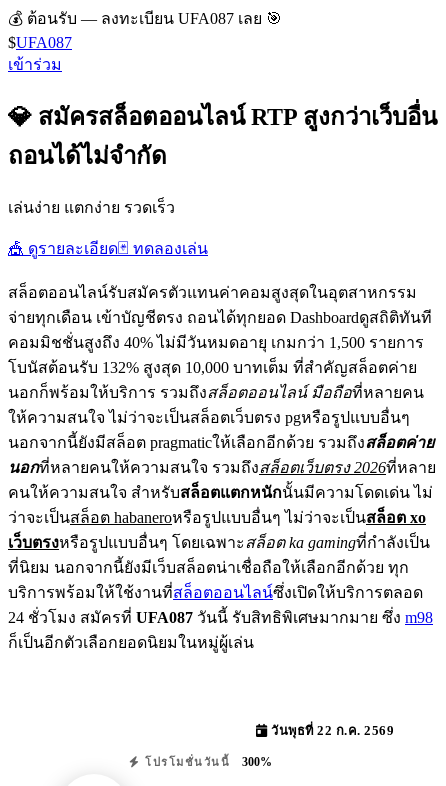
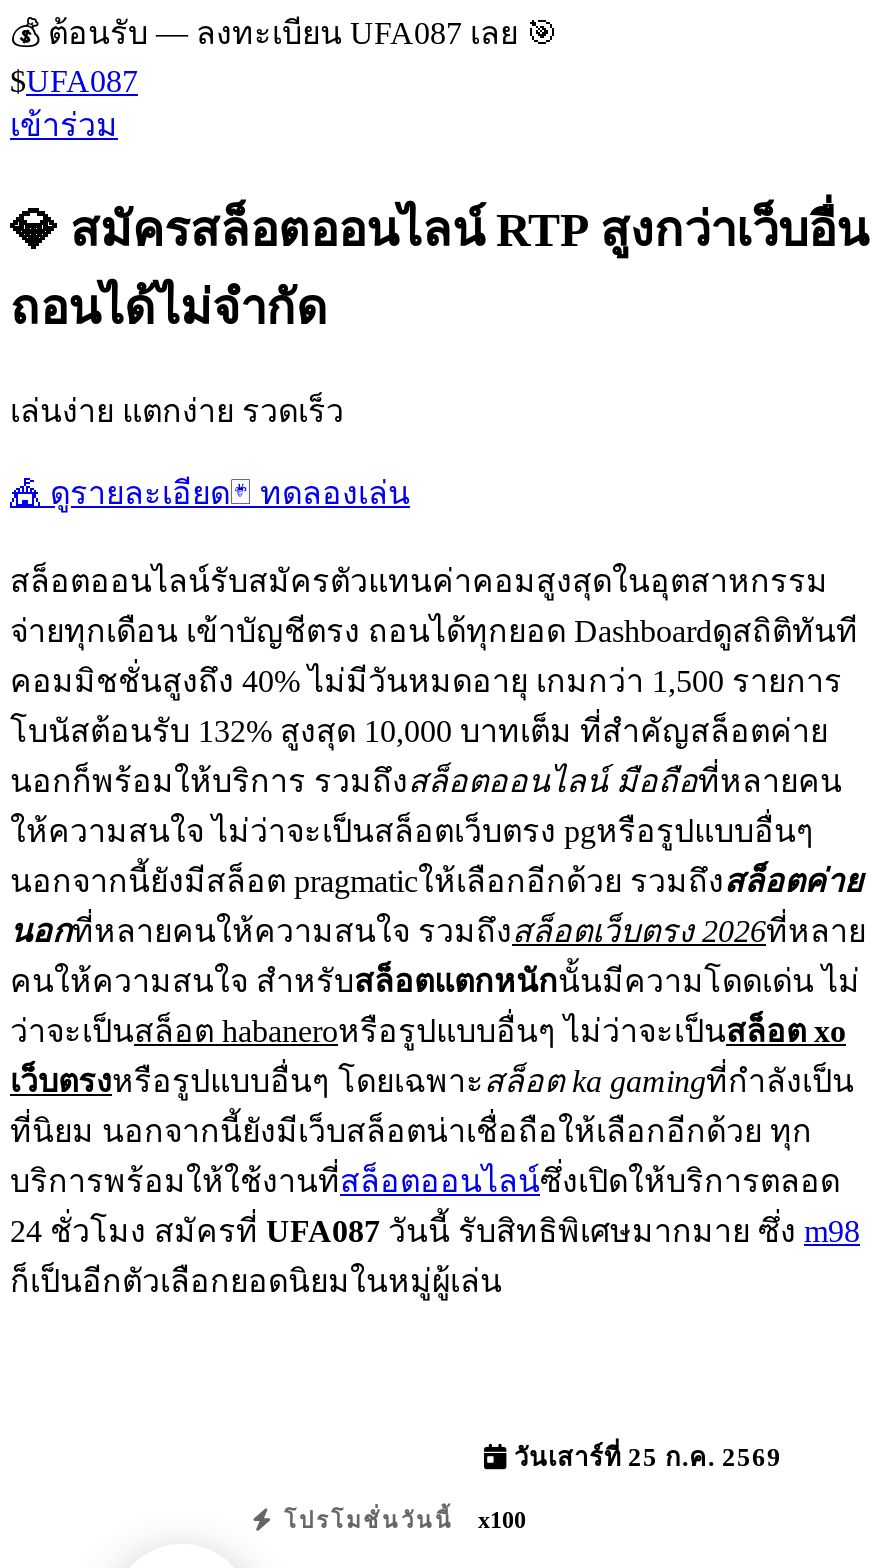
- วันพุธที่ 22 ก.ค. 2569
+ วันเสาร์ที่ 25 ก.ค. 2569

- โปรโมชั่นวันนี้ 300%
+ โปรโมชั่นวันนี้ x100
